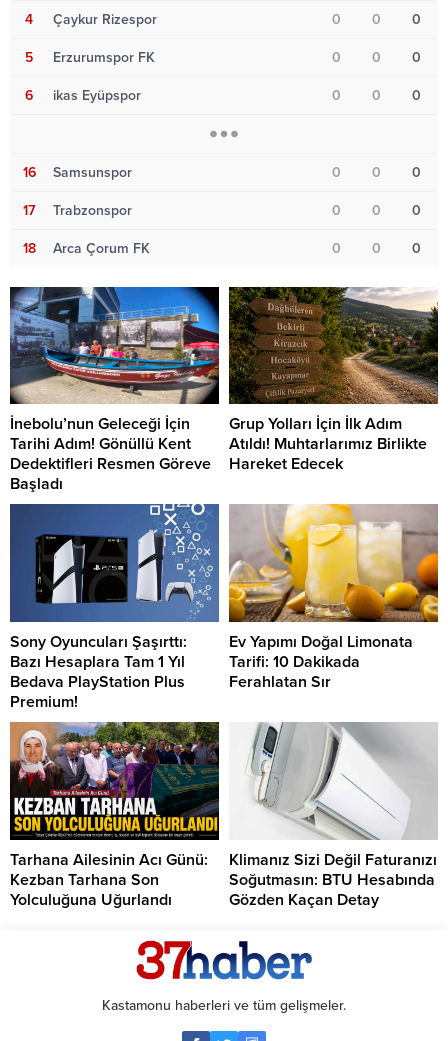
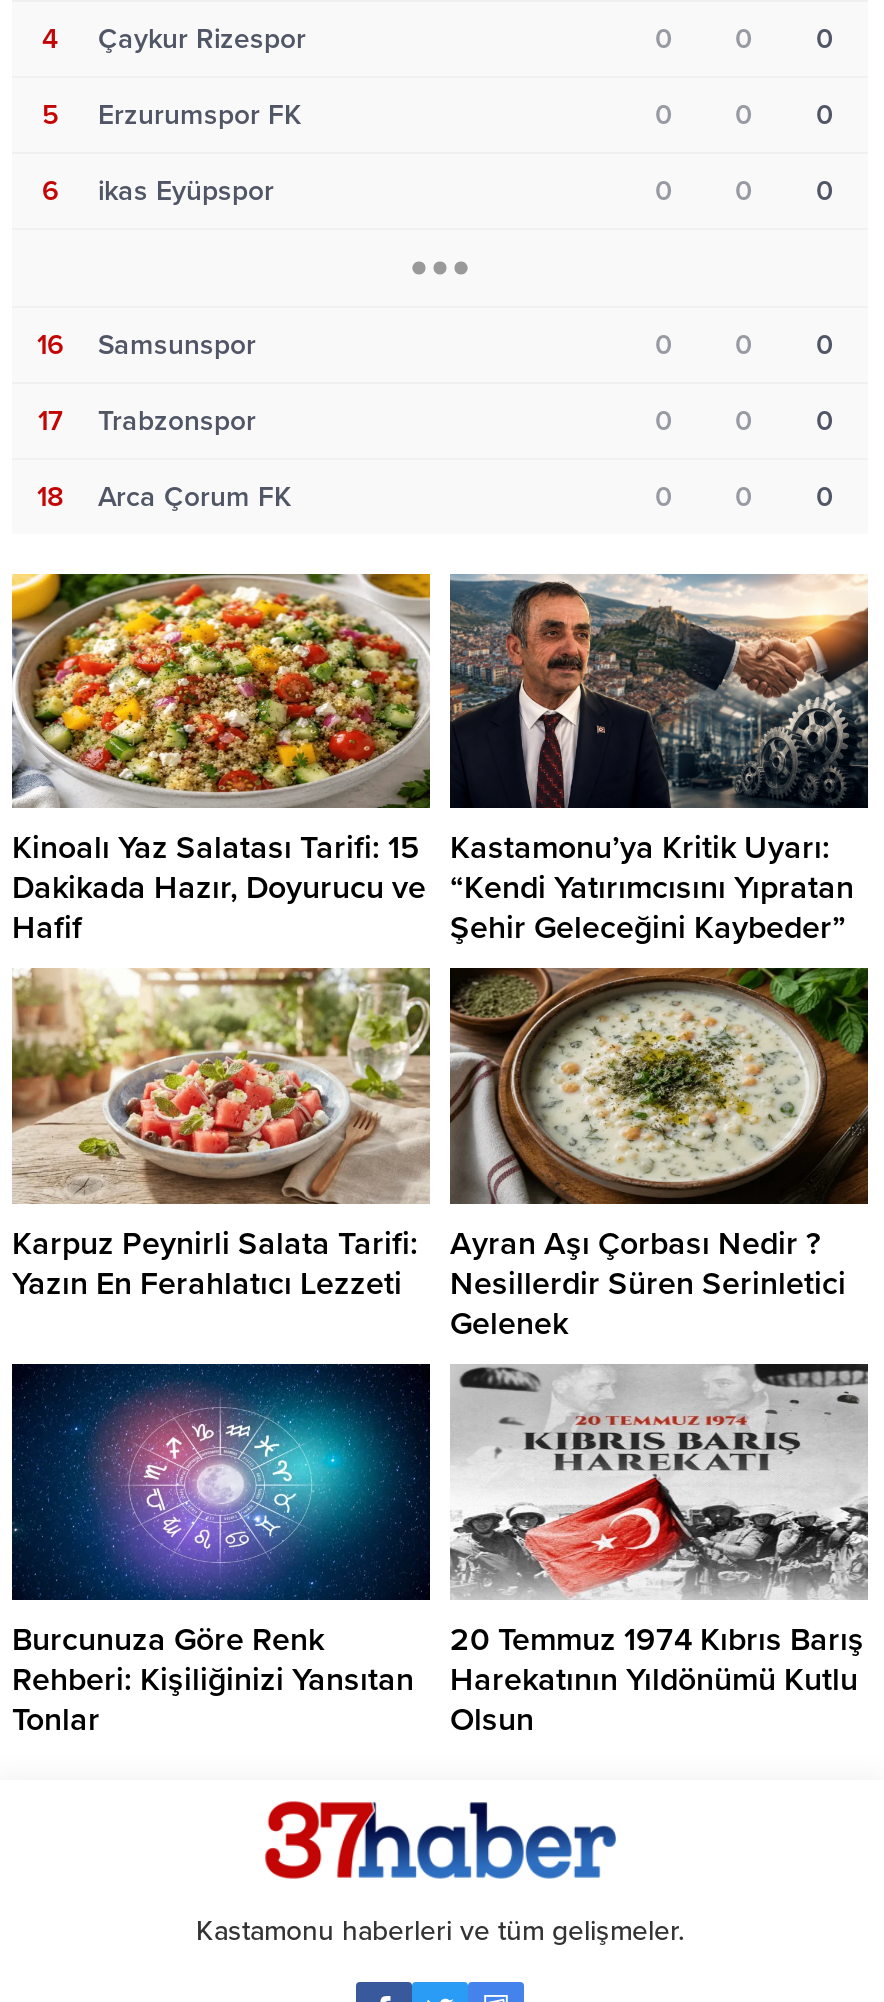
- [image]
- İnebolu’nun Geleceği İçin
- Tarihi Adım! Gönüllü Kent
- Dedektifleri Resmen Göreve
- Başladı
+ [image]
+ Kinoalı Yaz Salatası Tarifi: 15
+ Dakikada Hazır, Doyurucu ve
+ Hafif

- [image]
- Grup Yolları İçin İlk Adım
- Atıldı! Muhtarlarımız Birlikte
- Hareket Edecek
+ [image]
+ Kastamonu’ya Kritik Uyarı:
+ “Kendi Yatırımcısını Yıpratan
+ Şehir Geleceğini Kaybeder”

- [image]
- Sony Oyuncuları Şaşırttı:
- Bazı Hesaplara Tam 1 Yıl
- Bedava PlayStation Plus
- Premium!
+ [image]
+ Karpuz Peynirli Salata Tarifi:
+ Yazın En Ferahlatıcı Lezzeti

- [image]
- Ev Yapımı Doğal Limonata
- Tarifi: 10 Dakikada
- Ferahlatan Sır
+ [image]
+ Ayran Aşı Çorbası Nedir ?
+ Nesillerdir Süren Serinletici
+ Gelenek

- [image]
- Tarhana Ailesinin Acı Günü:
- Kezban Tarhana Son
- Yolculuğuna Uğurlandı
+ [image]
+ Burcunuza Göre Renk
+ Rehberi: Kişiliğinizi Yansıtan
+ Tonlar

- [image]
+ [image]

- Klimanız Sizi Değil Faturanızı
- Soğutmasın: BTU Hesabında
- Gözden Kaçan Detay
+ 20 Temmuz 1974 Kıbrıs Barış
+ Harekatının Yıldönümü Kutlu
+ Olsun
